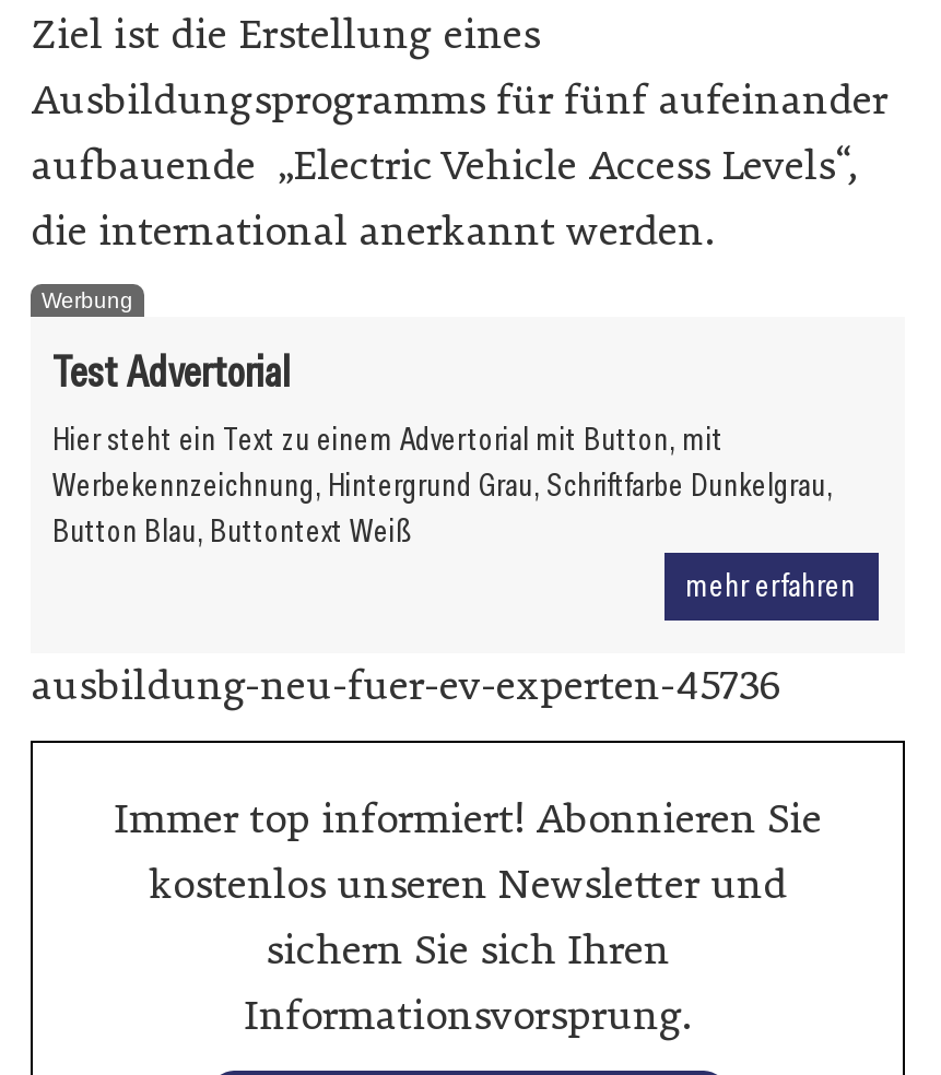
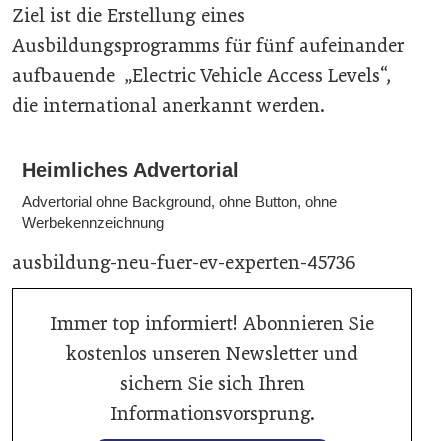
- Werbung
+ Heimliches Advertorial

- Test Advertorial
- Hier steht ein Text zu einem Advertorial mit Button, mit
- Werbekennzeichnung, Hintergrund Grau, Schriftfarbe Dunkelgrau,
- Button Blau, Buttontext Weiß
- mehr erfahren
+ Advertorial ohne Background, ohne Button, ohne
+ Werbekennzeichnung
